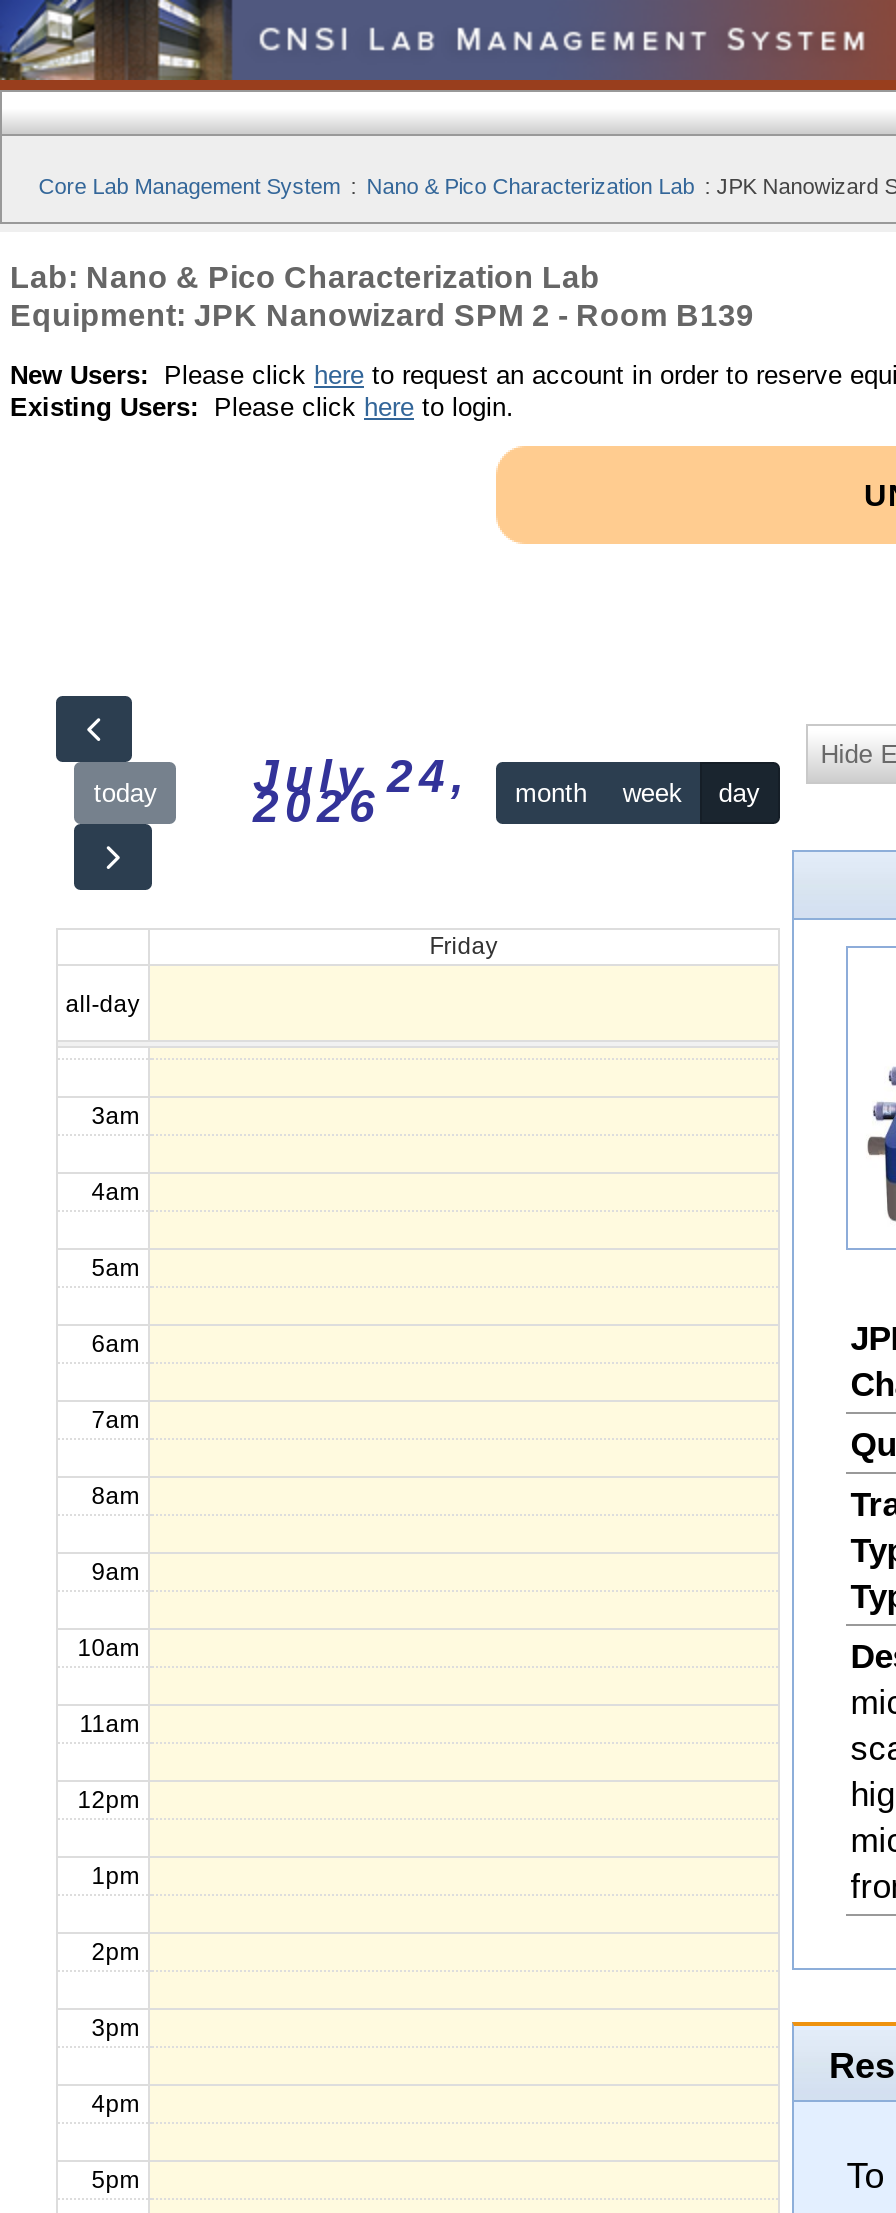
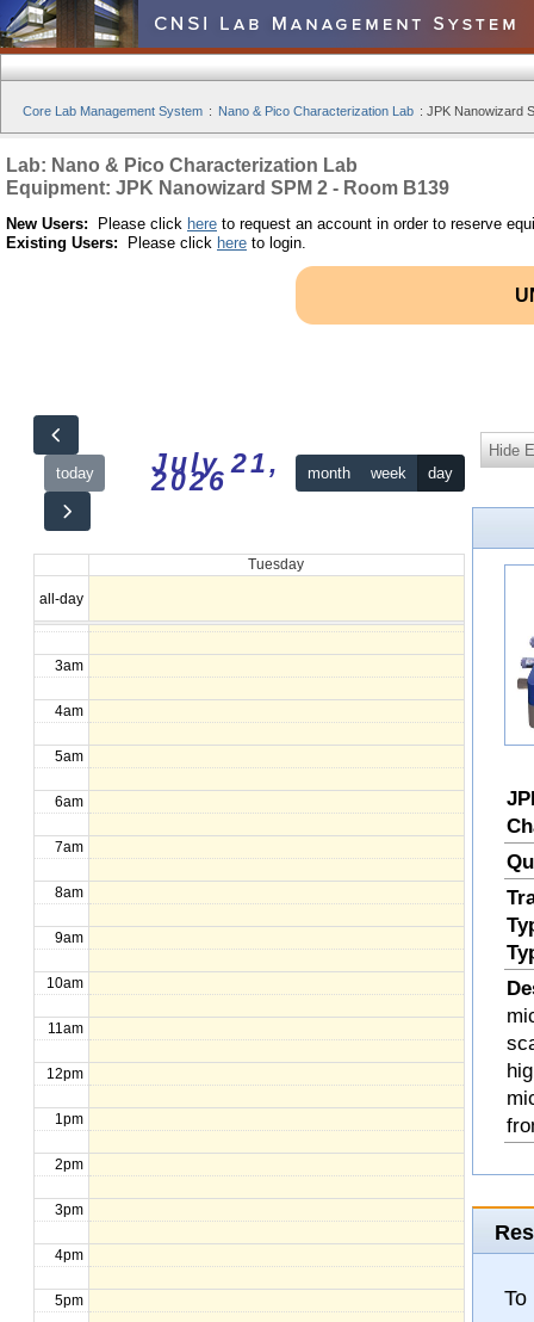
- July 24, month week day
+ July 21, month week day

- Friday
+ Tuesday
